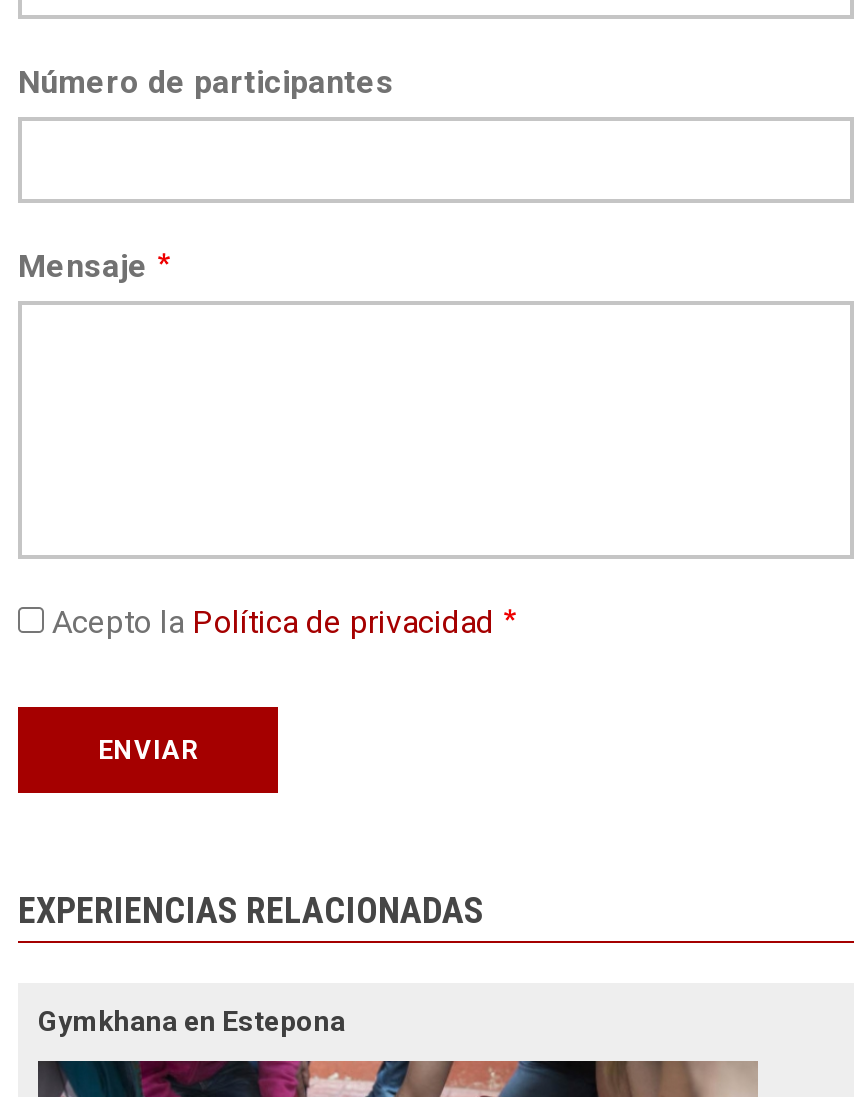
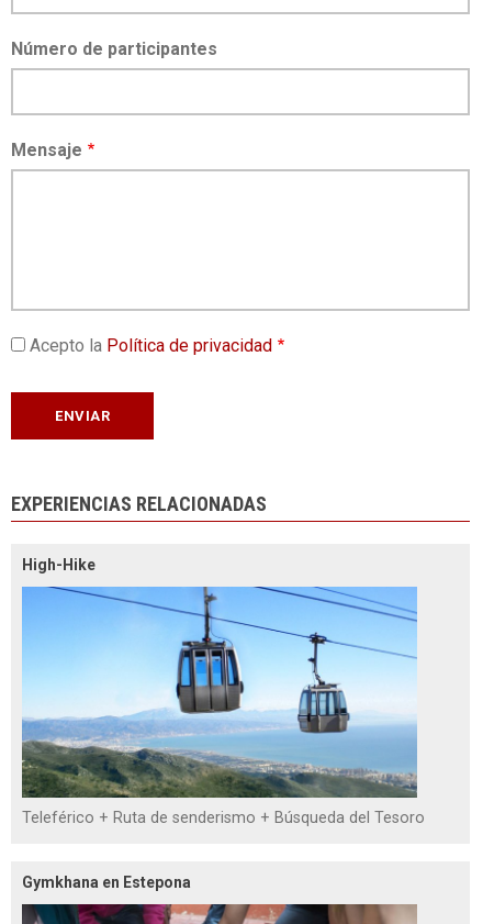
+ High-Hike

+ [image]
+ Teleférico + Ruta de senderismo + Búsqueda del Tesoro
